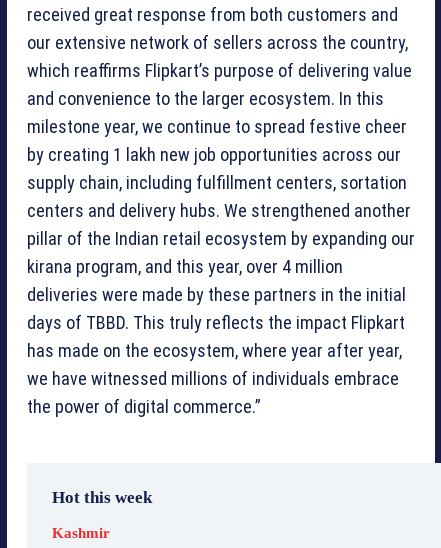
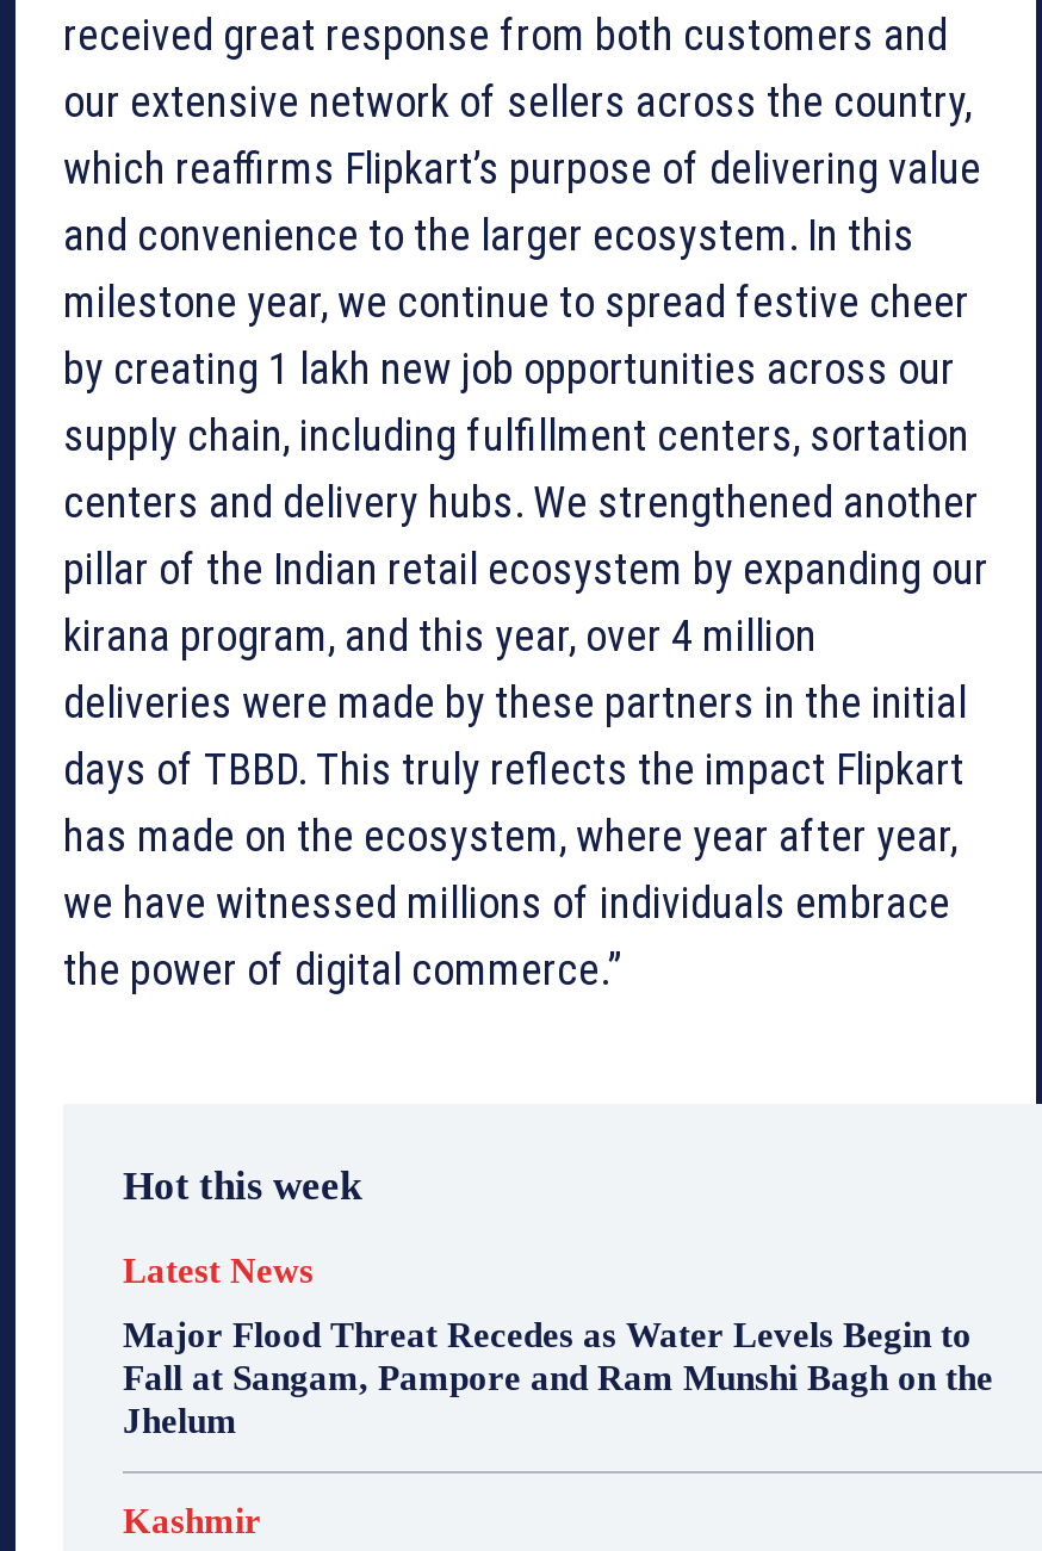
+ Latest News
+ Major Flood Threat Recedes as Water Levels Begin to
+ Fall at Sangam, Pampore and Ram Munshi Bagh on the
+ Jhelum
